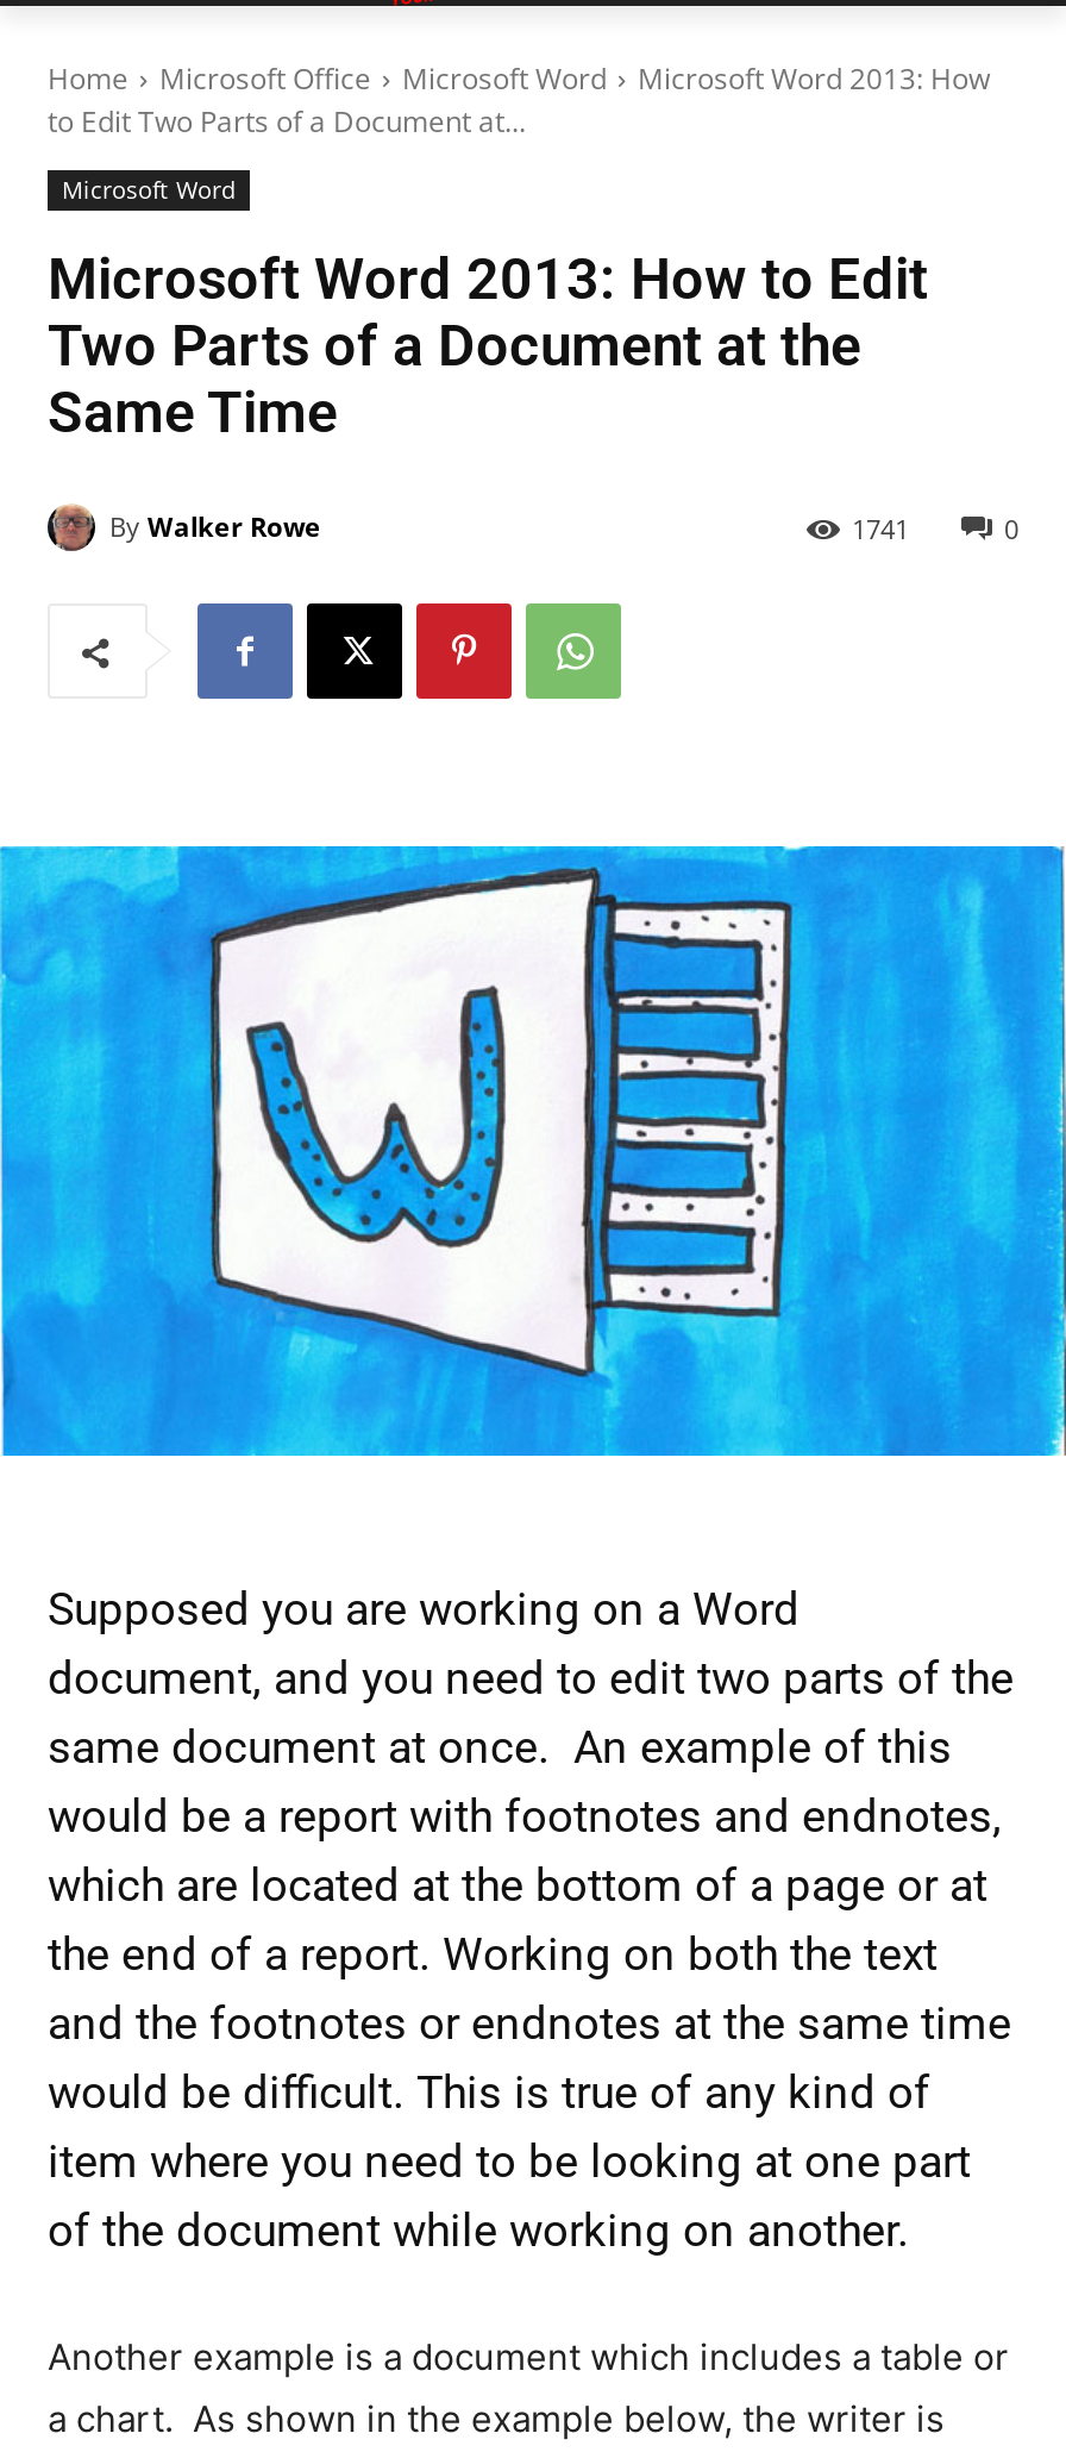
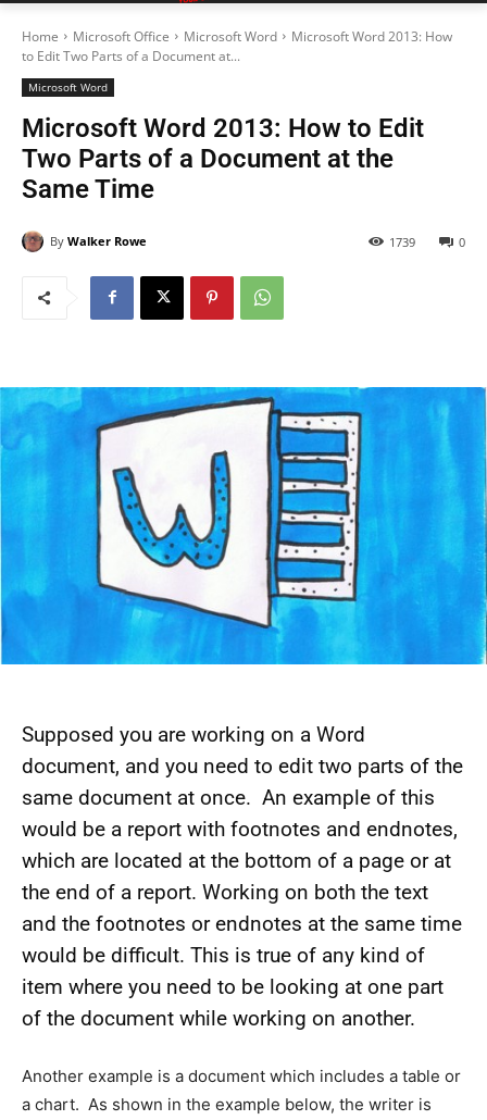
- 1741
+ 1739
